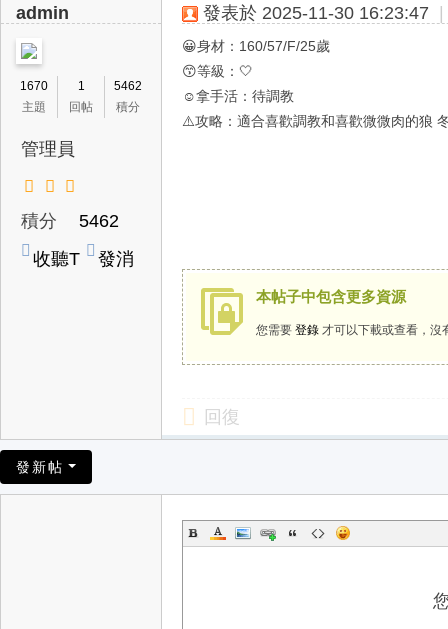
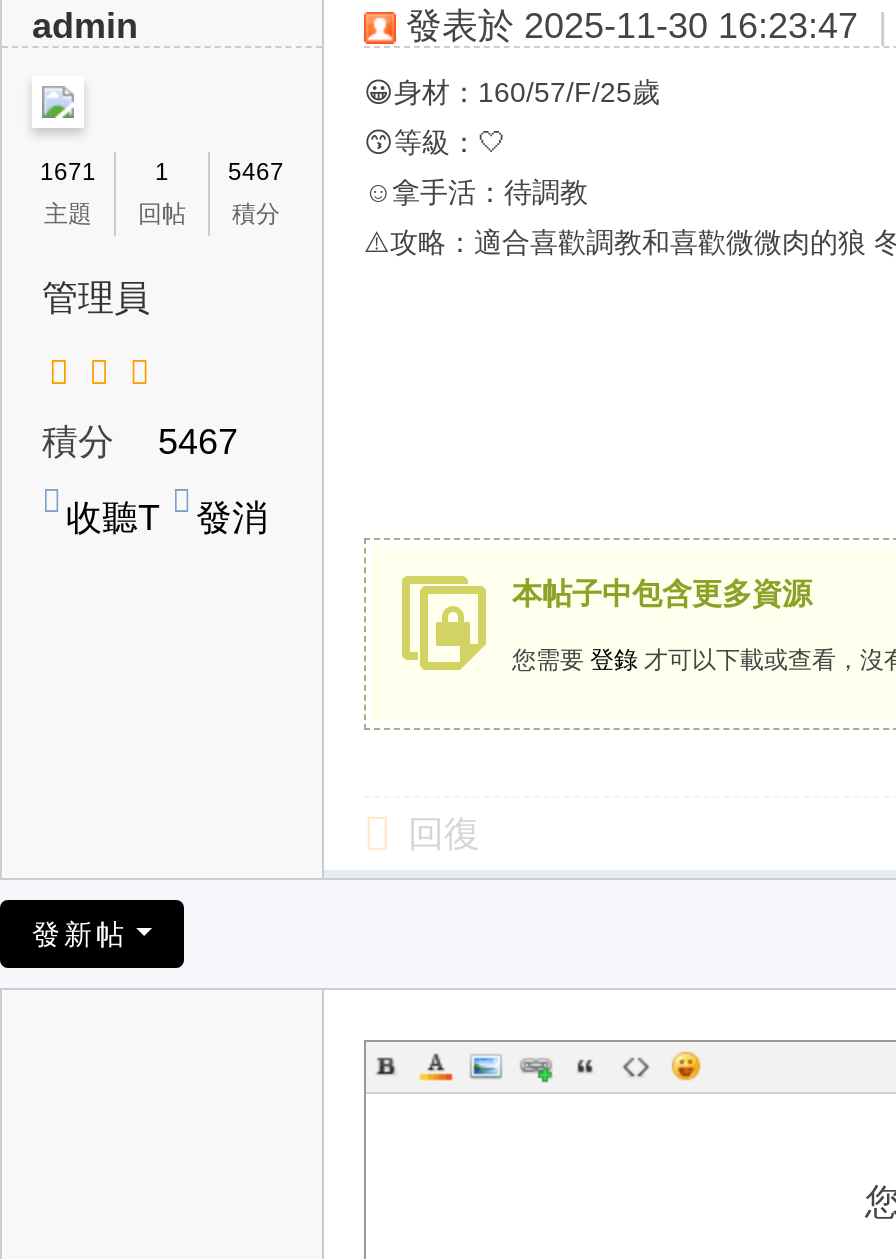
- 1670
+ 1671

- 5462
+ 5467

- 5462
+ 5467
